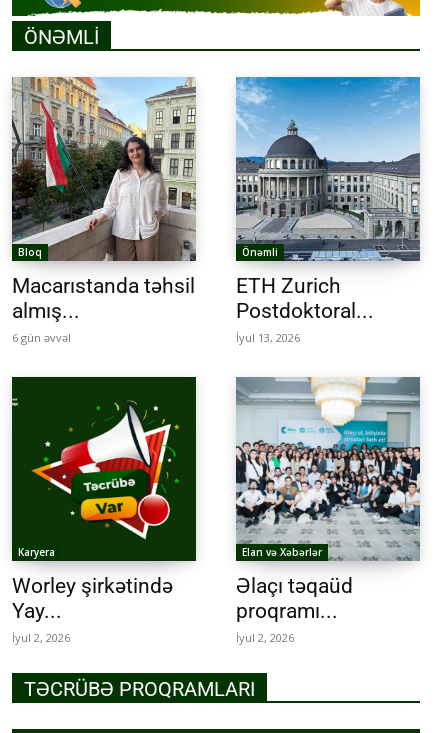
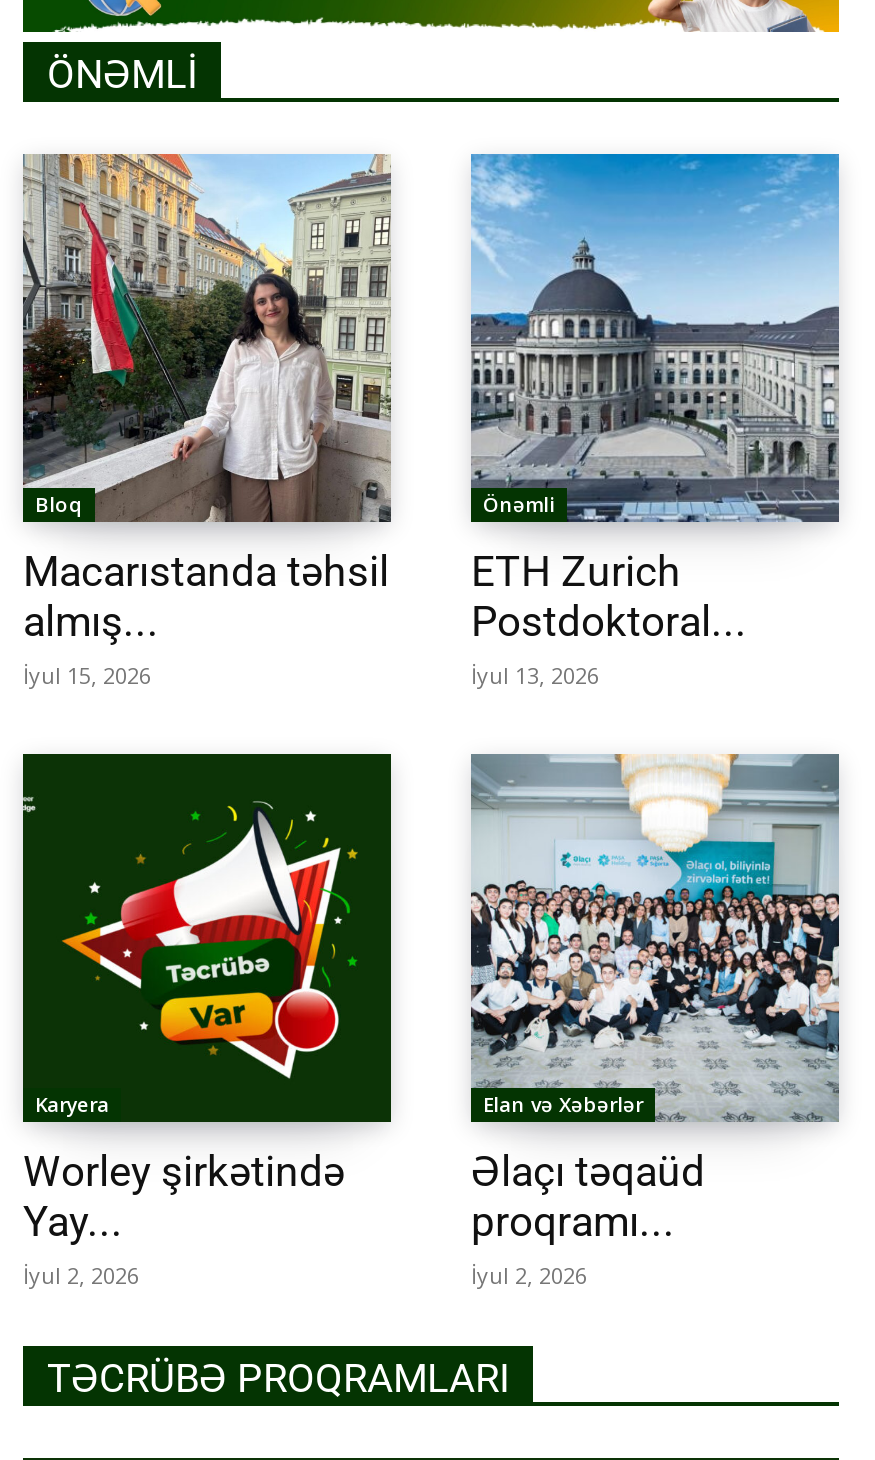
- 6 gün əvvəl
+ İyul 15, 2026
